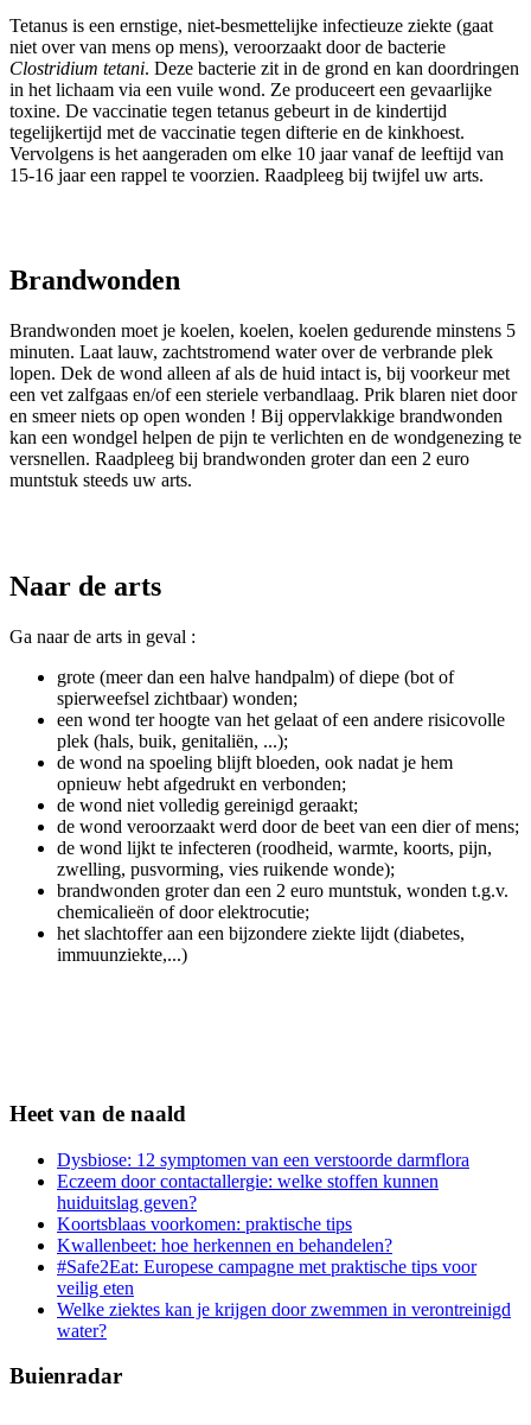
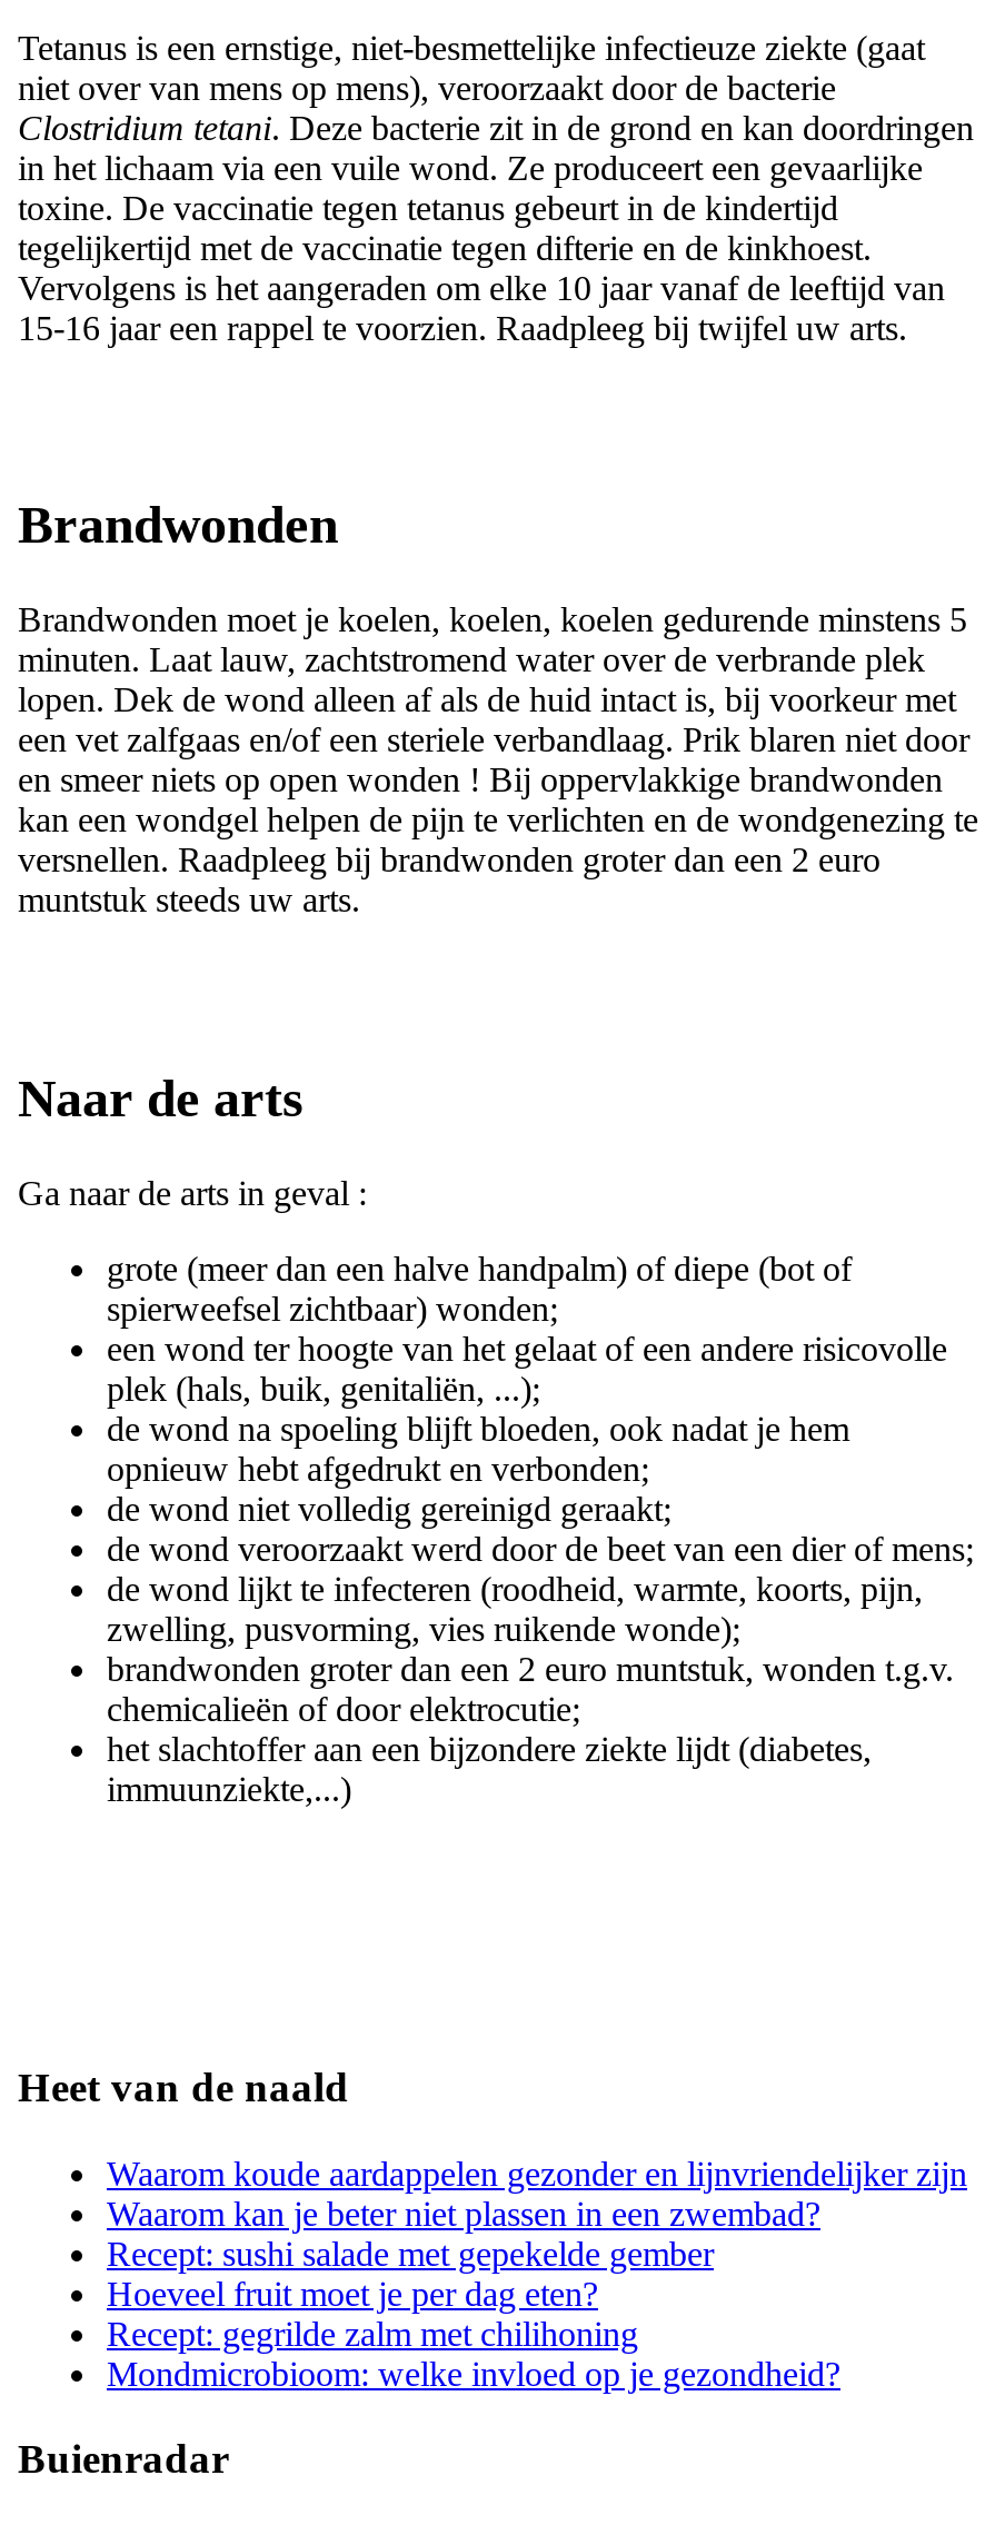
- Dysbiose: 12 symptomen van een verstoorde darmflora
- Eczeem door contactallergie: welke stoffen kunnen
- huiduitslag geven?
- Koortsblaas voorkomen: praktische tips
- Kwallenbeet: hoe herkennen en behandelen?
- #Safe2Eat: Europese campagne met praktische tips voor
- veilig eten
- Welke ziektes kan je krijgen door zwemmen in verontreinigd
- water?
+ Waarom koude aardappelen gezonder en lijnvriendelijker zijn
+ Waarom kan je beter niet plassen in een zwembad?
+ Recept: sushi salade met gepekelde gember
+ Hoeveel fruit moet je per dag eten?
+ Recept: gegrilde zalm met chilihoning
+ Mondmicrobioom: welke invloed op je gezondheid?
